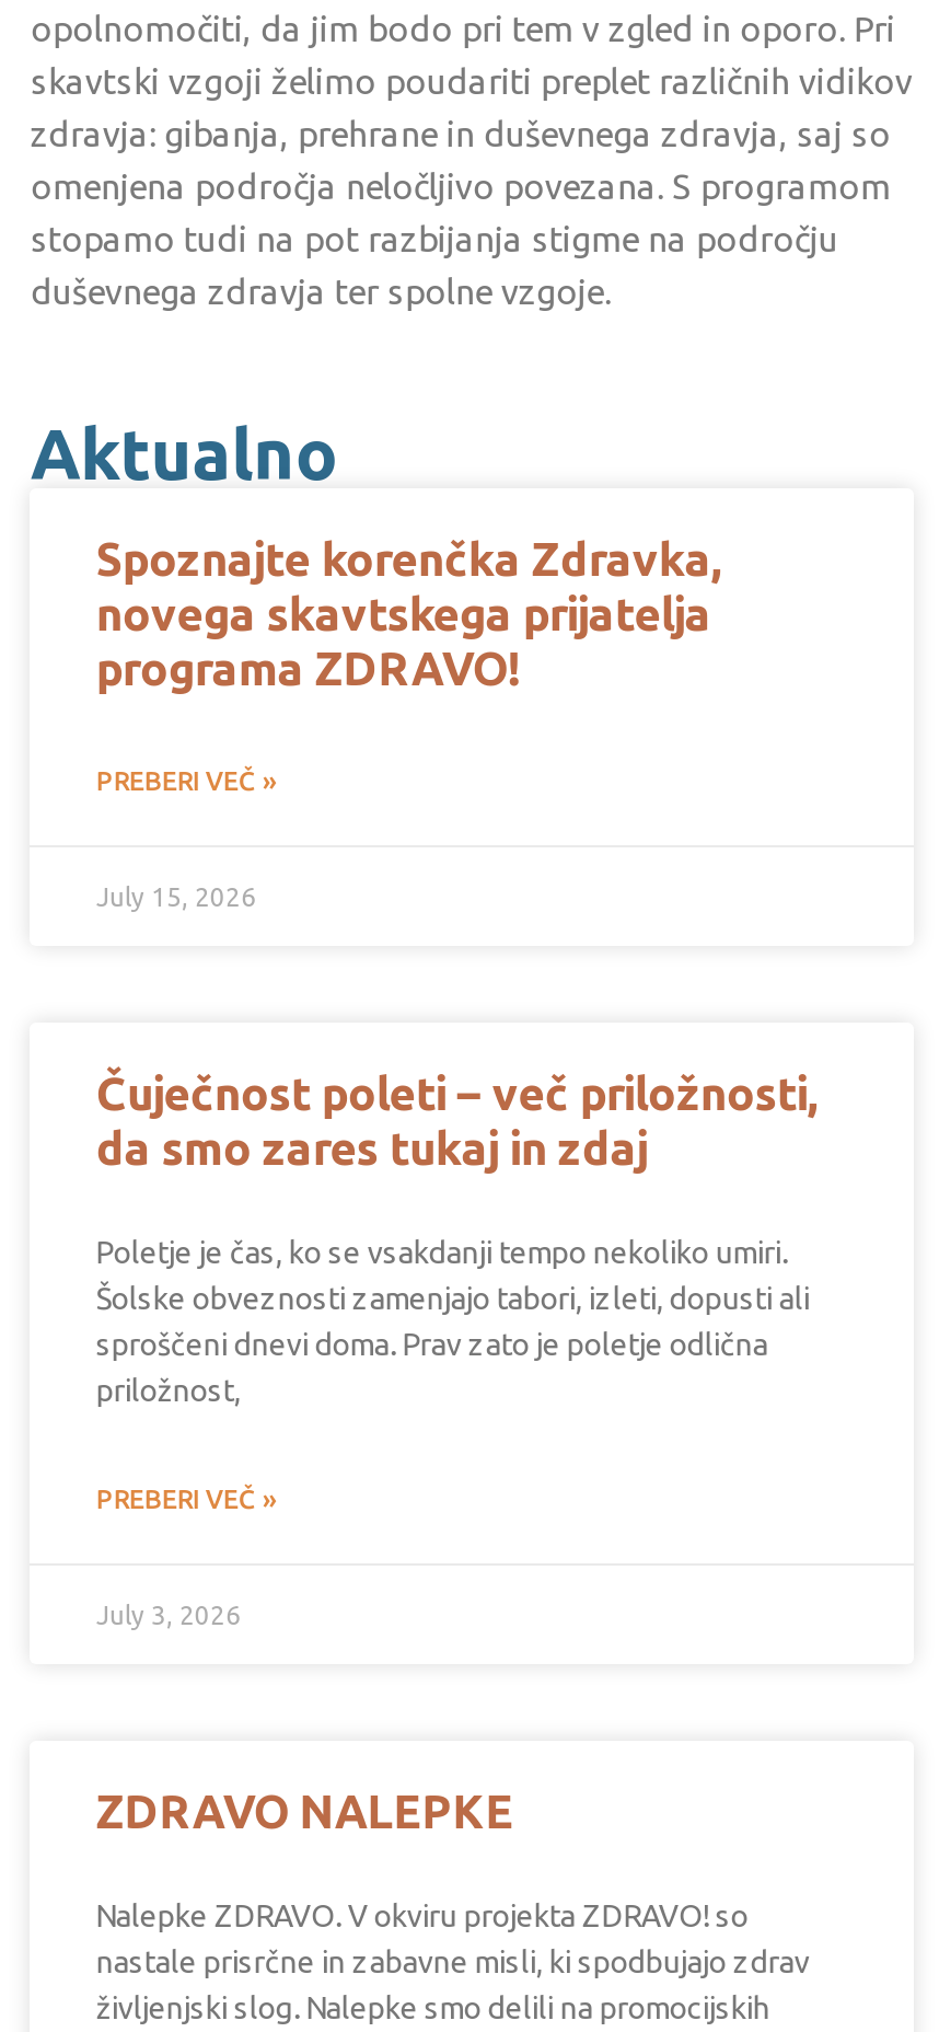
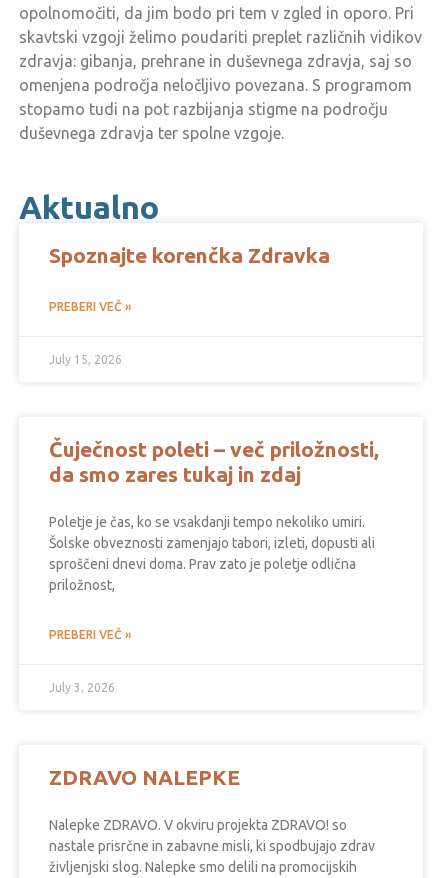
- Spoznajte korenčka Zdravka,
- novega skavtskega prijatelja
- programa ZDRAVO!
+ Spoznajte korenčka Zdravka
